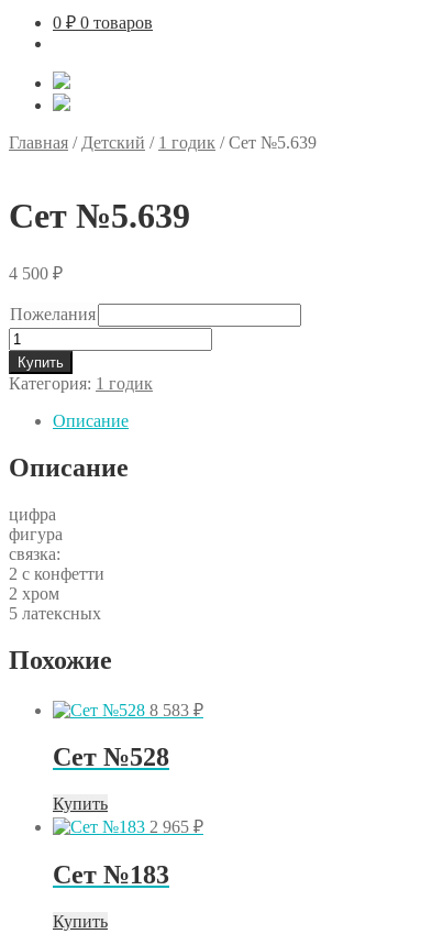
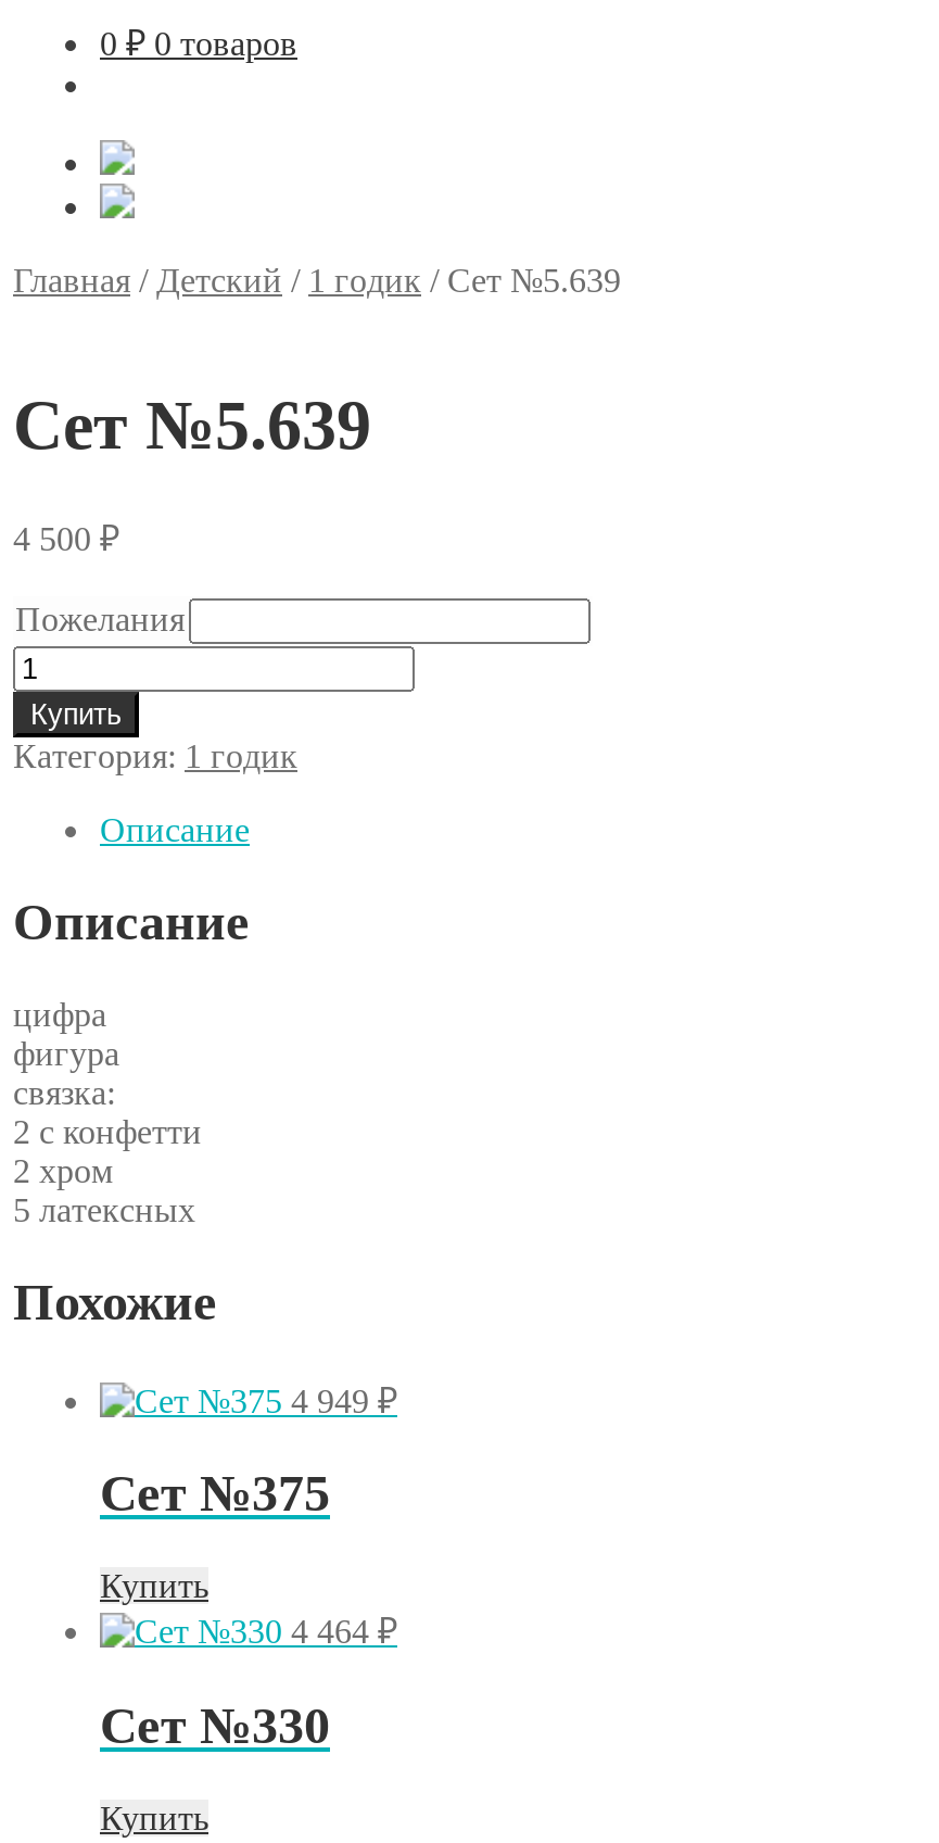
- 8 583 ₽
+ 4 949 ₽

- Сет №528
+ Сет №375

- 2 965 ₽
+ 4 464 ₽

- Сет №183
+ Сет №330
